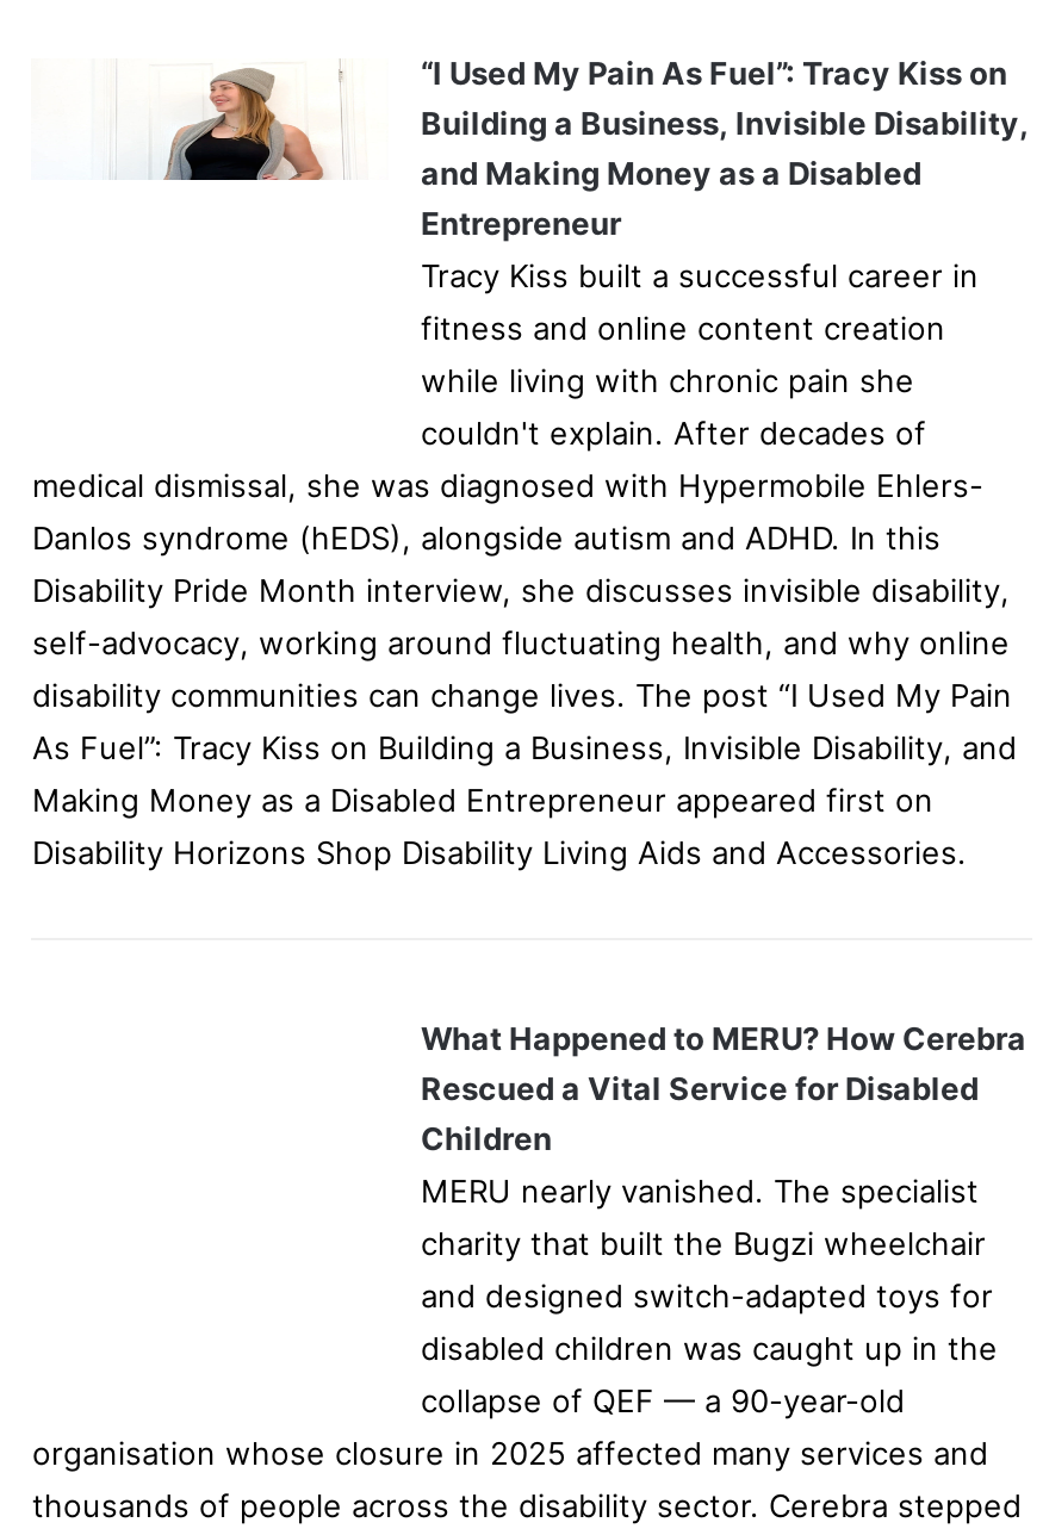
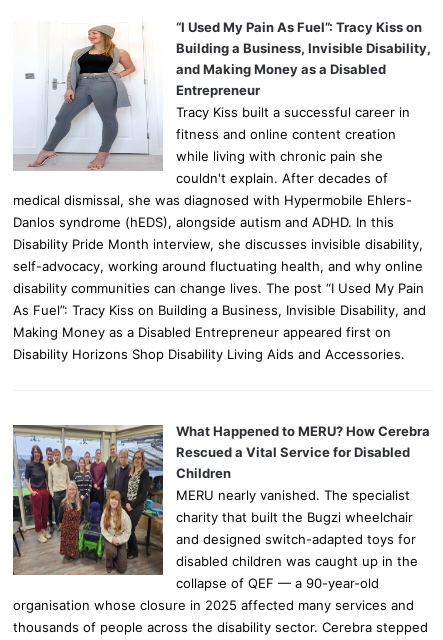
+ [image]

+ [image]
